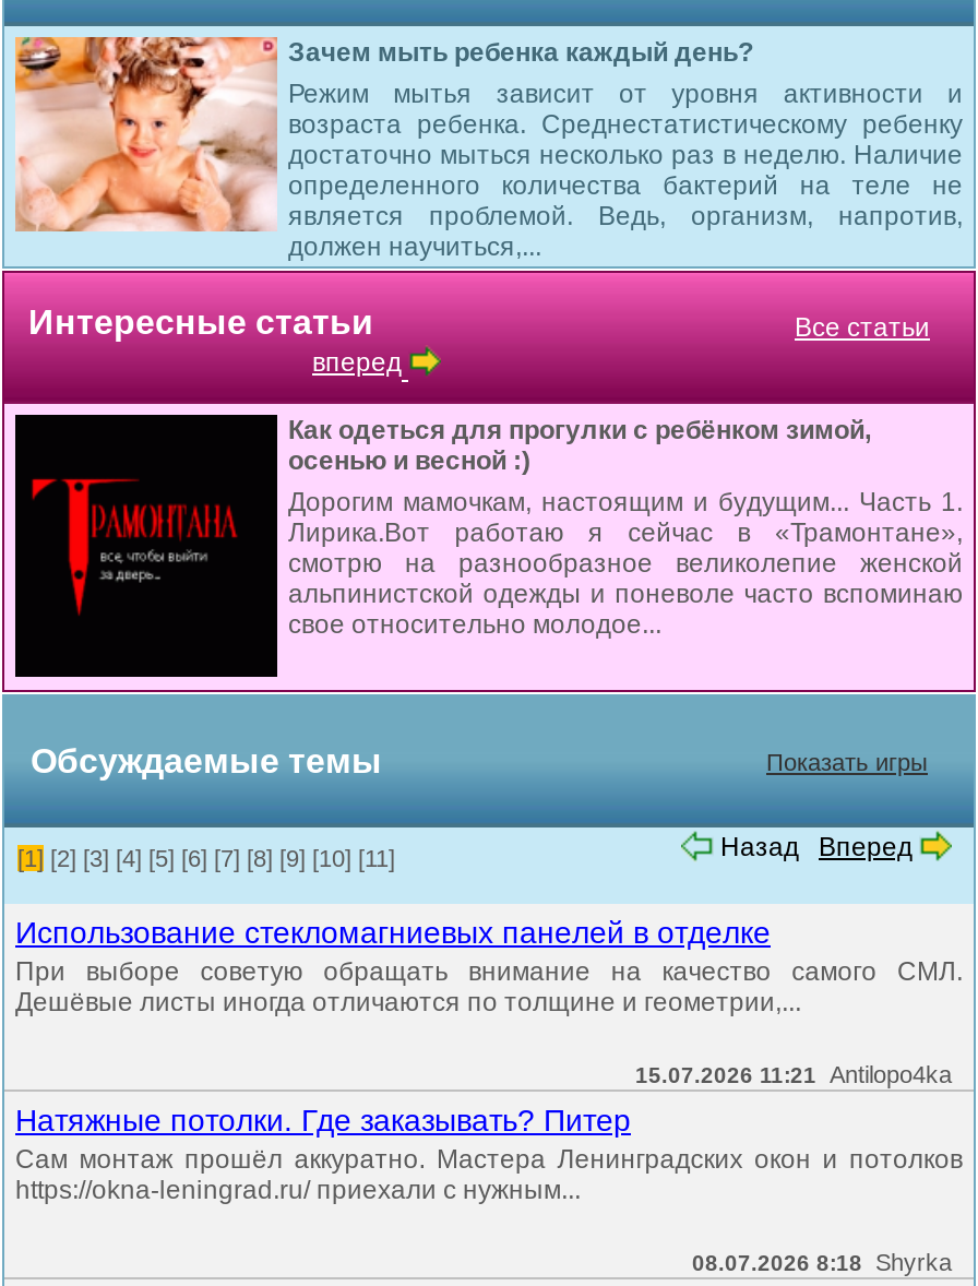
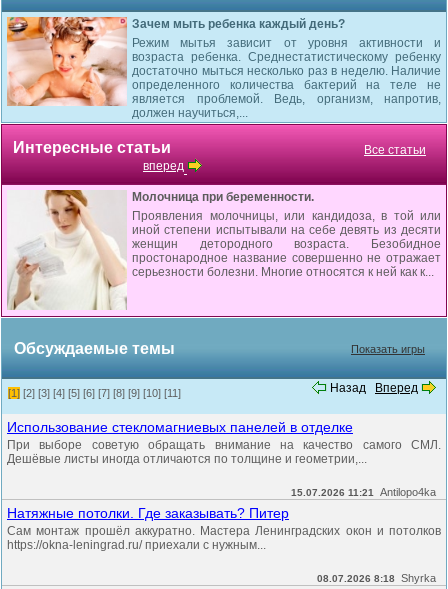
- [image]
- Как одеться для прогулки с ребёнком зимой,
- осенью и весной :)
- Дорогим мамочкам, настоящим и будущим... Часть 1.
- Лирика.Вот работаю я сейчас в «Трамонтане»,
- смотрю на разнообразное великолепие женской
- альпинистской одежды и поневоле часто вспоминаю
- свое относительно молодое...
+ [image]
+ Молочница при беременности.
+ Проявления молочницы, или кандидоза, в той или
+ иной степени испытывали на себе девять из десяти
+ женщин детородного возраста. Безобидное
+ простонародное название совершенно не отражает
+ серьезности болезни. Многие относятся к ней как к...
